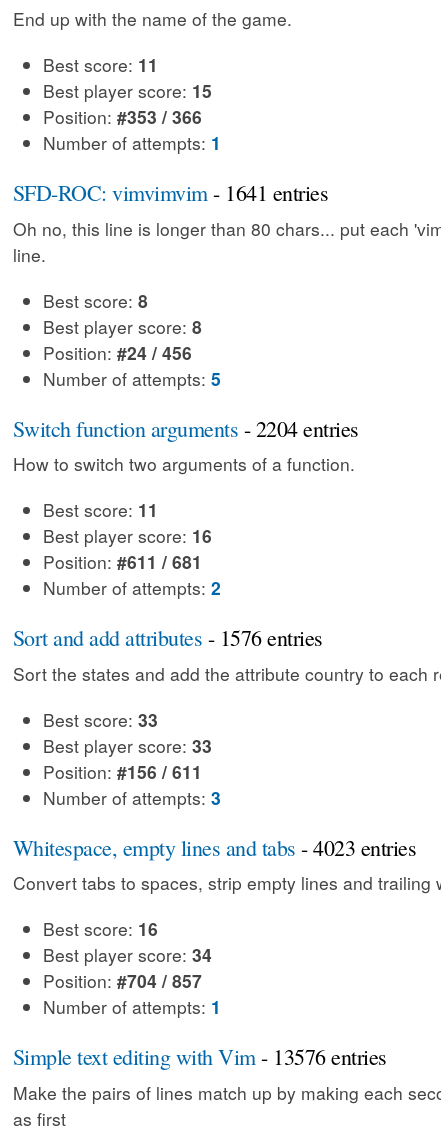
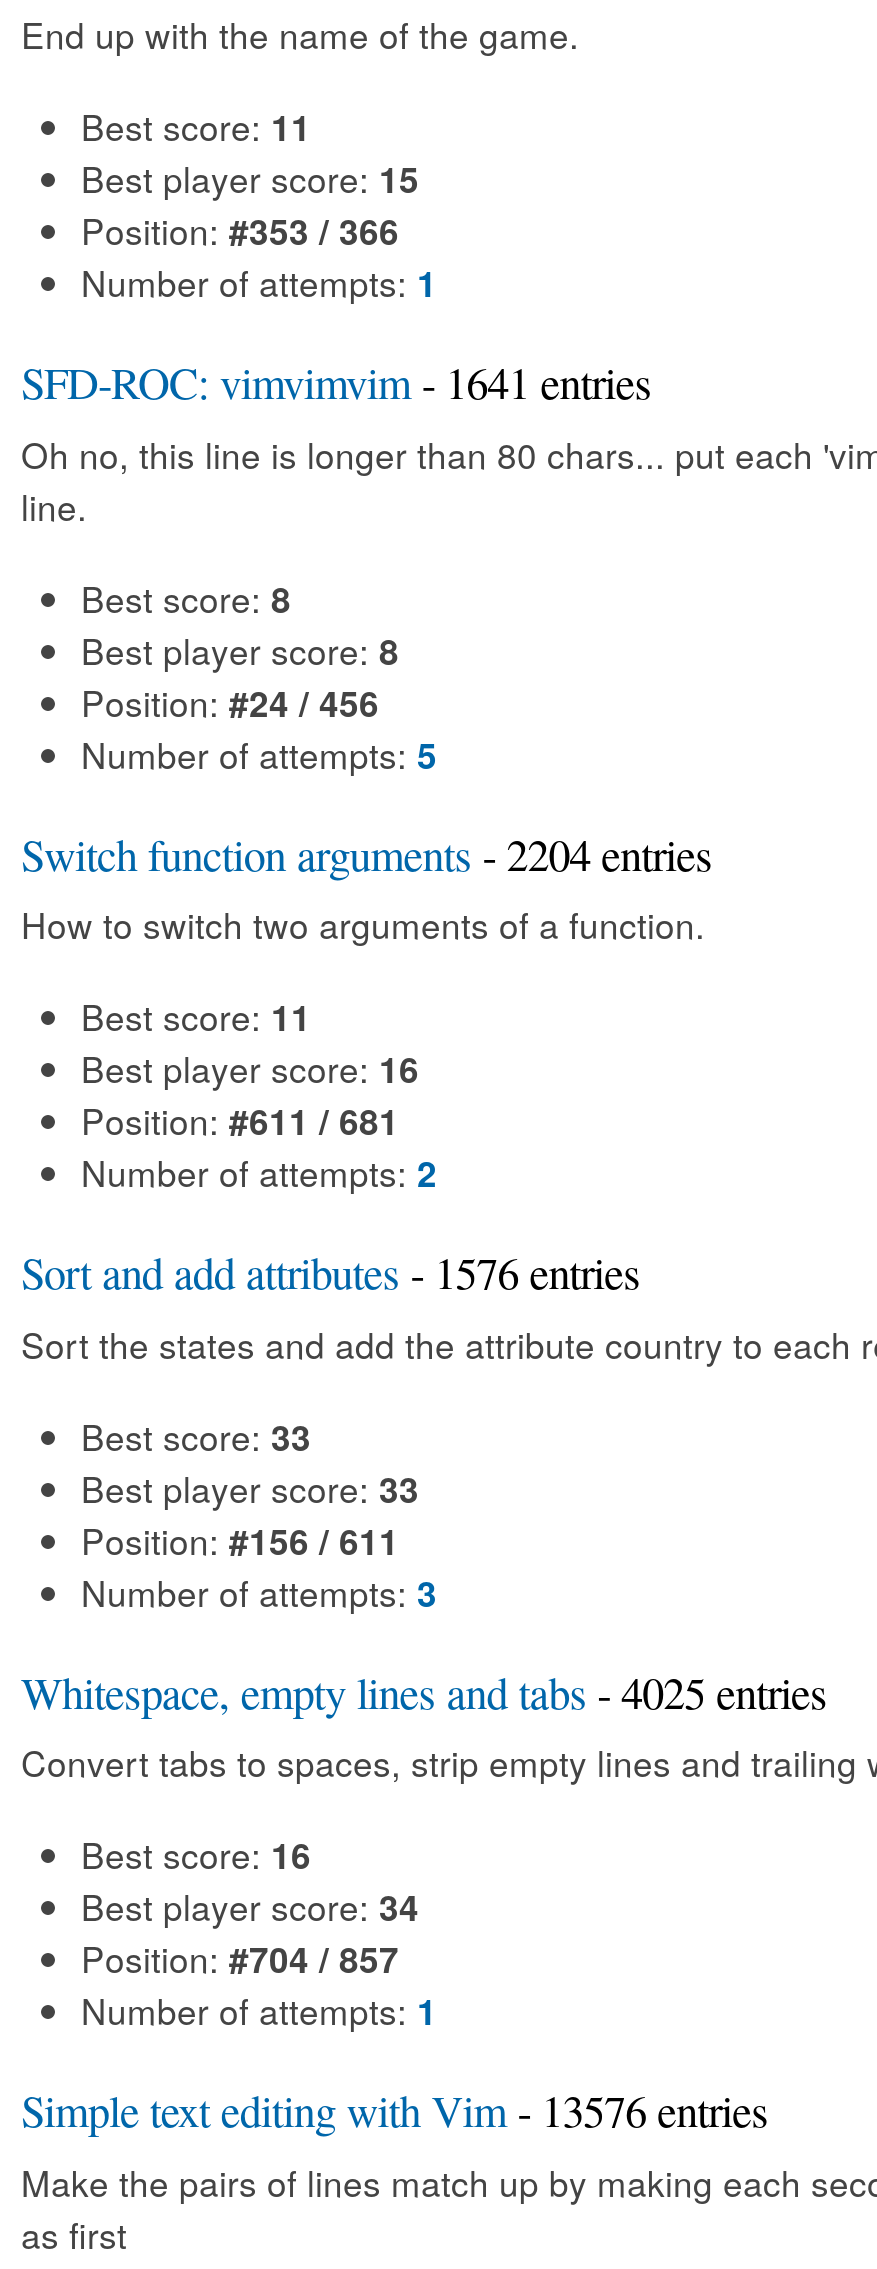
- Whitespace, empty lines and tabs - 4023 entries
+ Whitespace, empty lines and tabs - 4025 entries
